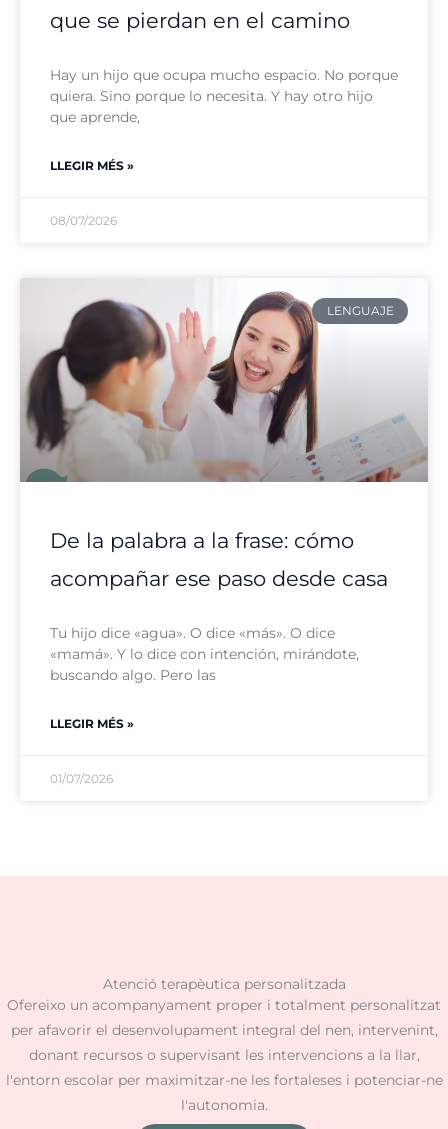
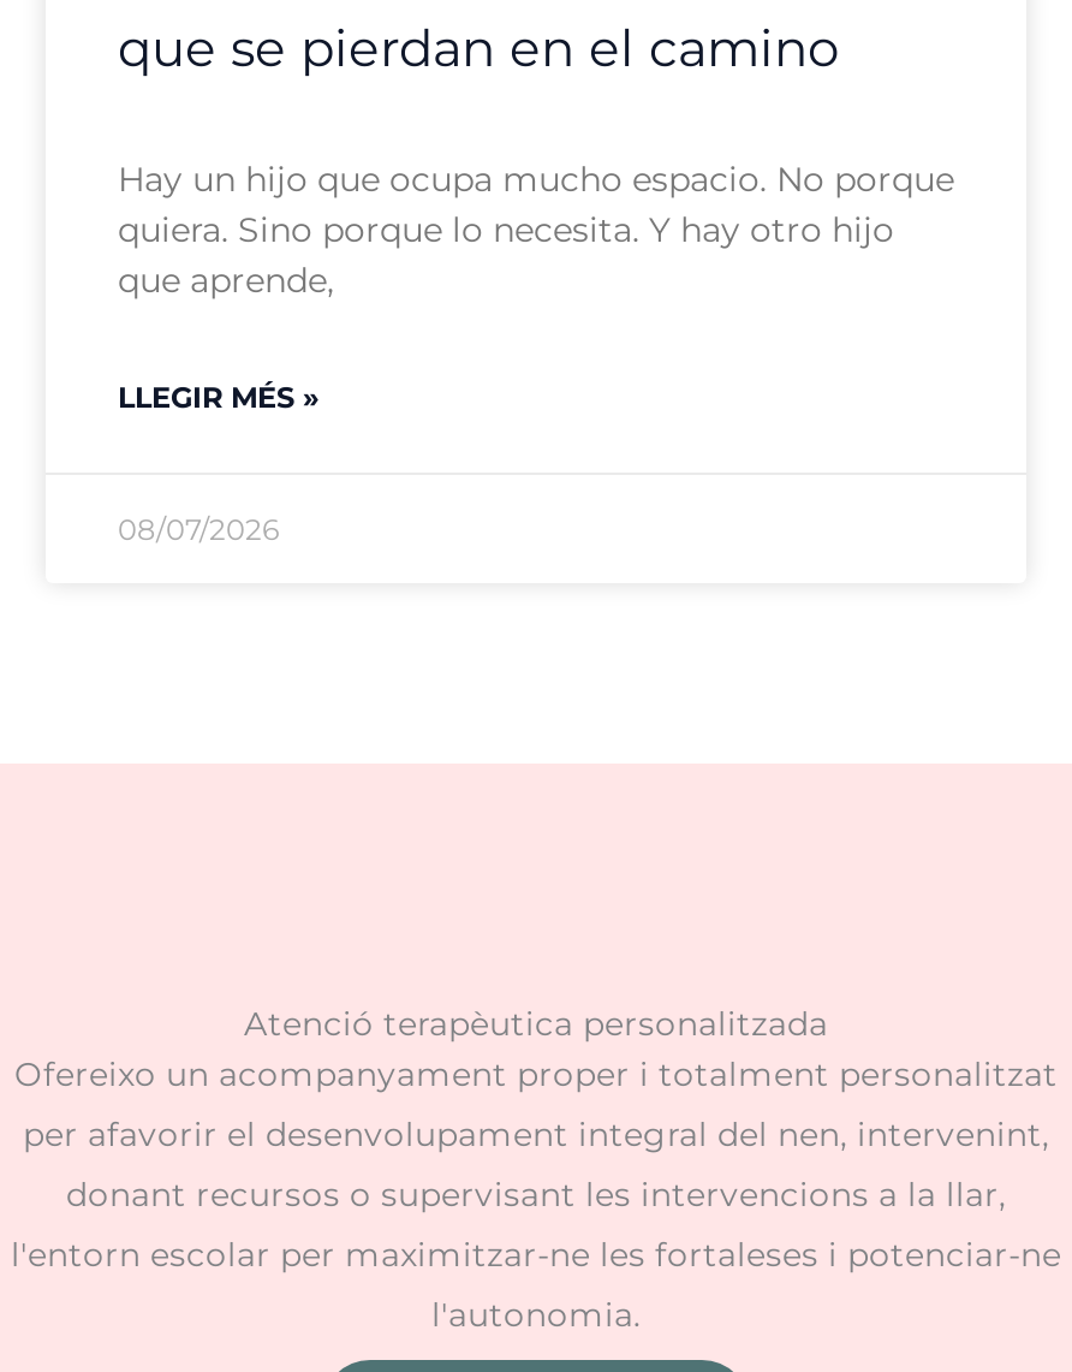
- [image]
- LENGUAJE

- De la palabra a la frase: cómo
- acompañar ese paso desde casa
- Tu hijo dice «agua». O dice «más». O dice
- «mamá». Y lo dice con intención, mirándote,
- buscando algo. Pero las
- LLEGIR MÉS »

- 01/07/2026
